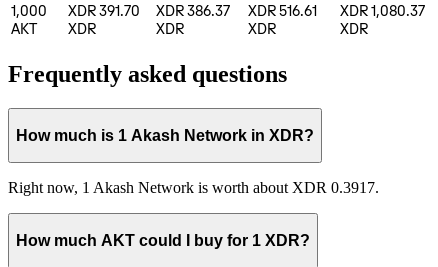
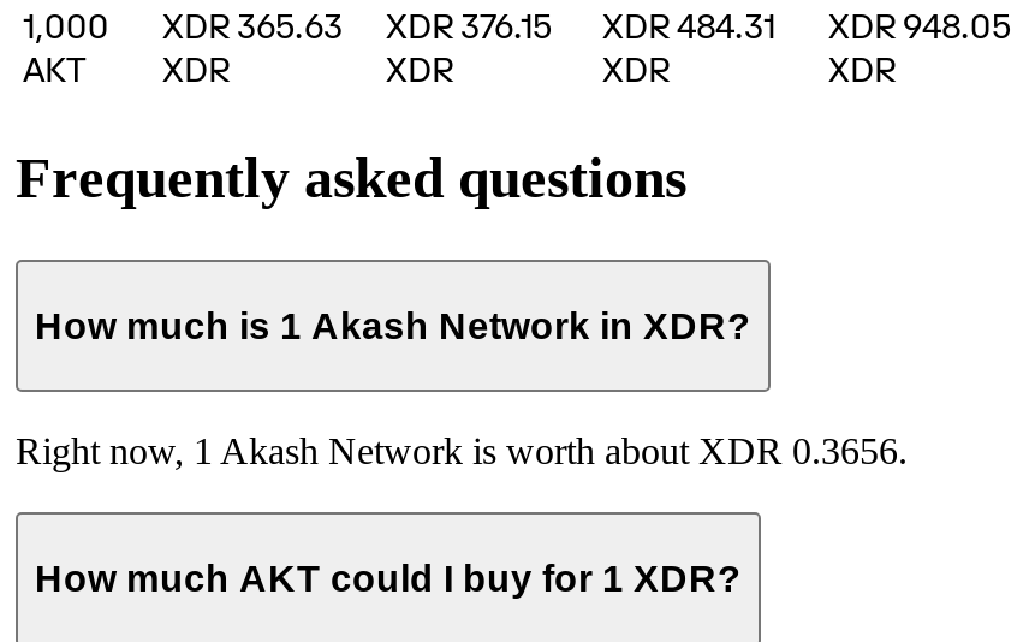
- XDR 391.70
+ XDR 365.63

- XDR 386.37
+ XDR 376.15

- XDR 516.61
+ XDR 484.31

- XDR 1,080.37
+ XDR 948.05

- Right now, 1 Akash Network is worth about XDR 0.3917.
+ Right now, 1 Akash Network is worth about XDR 0.3656.
